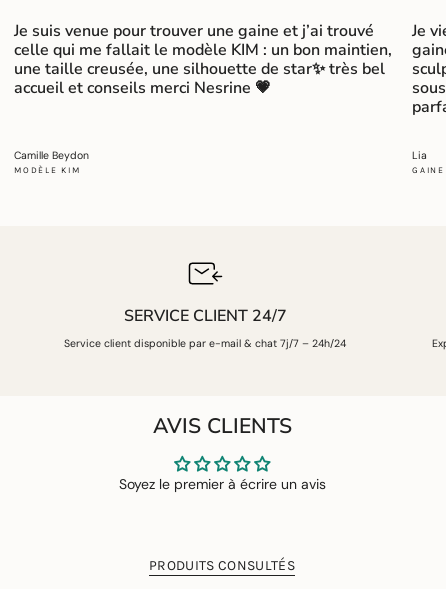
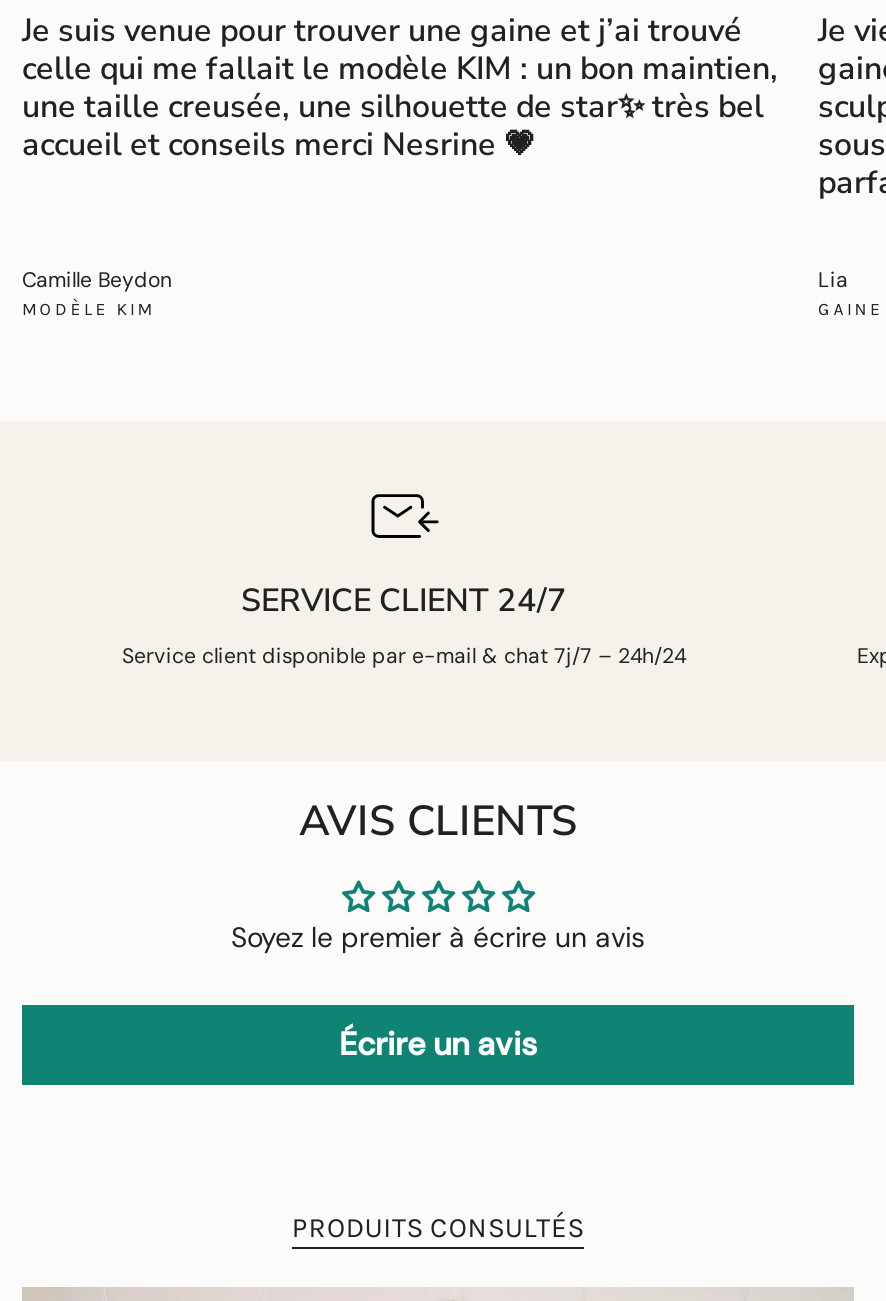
+ Écrire un avis
